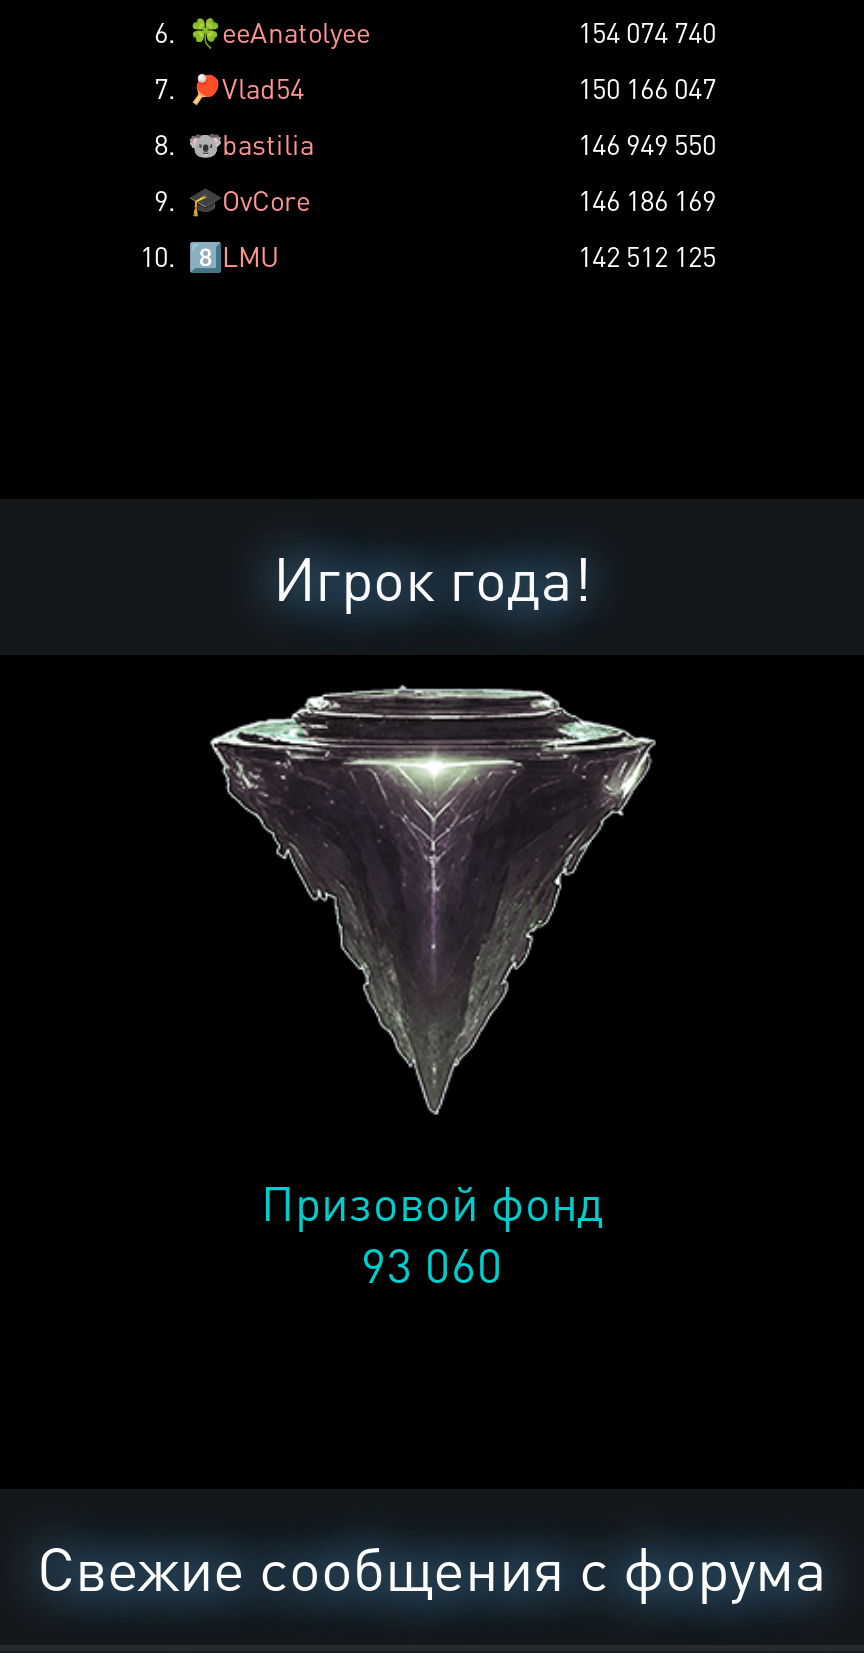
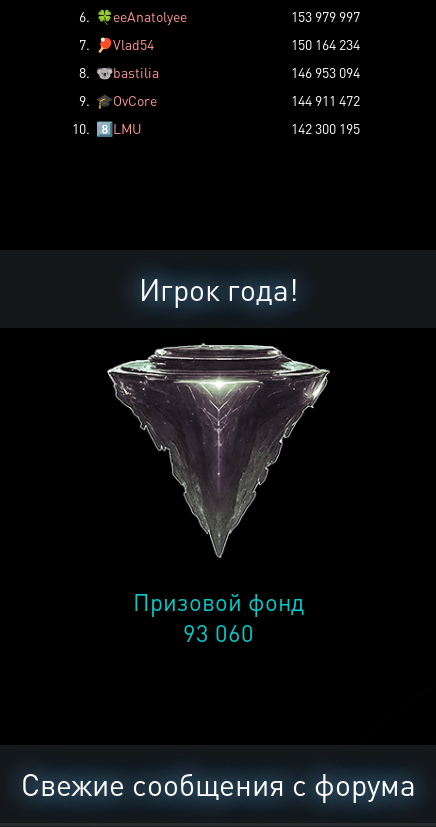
- 154 074 740
+ 153 979 997

- 150 166 047
+ 150 164 234

- 146 949 550
+ 146 953 094

- 146 186 169
+ 144 911 472

- 142 512 125
+ 142 300 195
